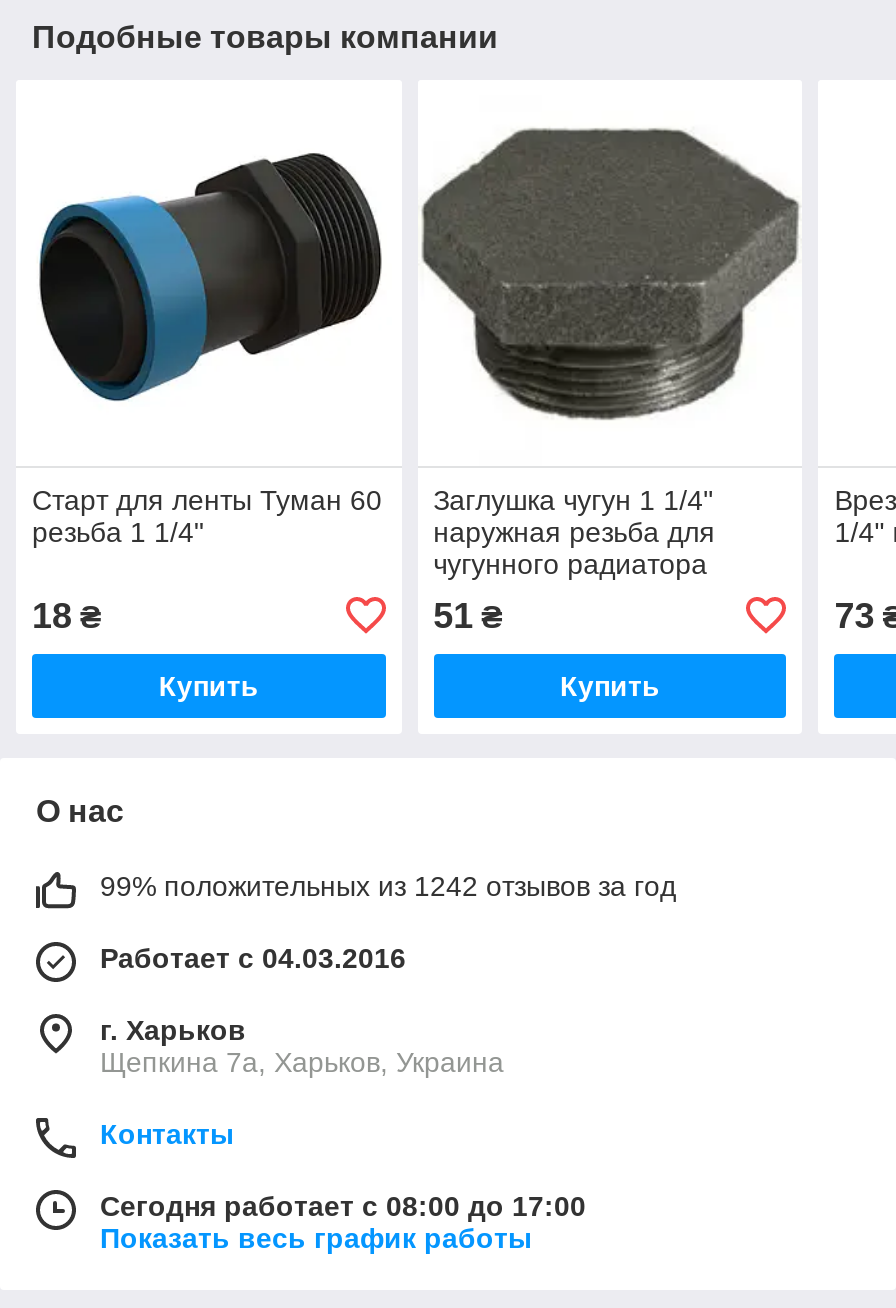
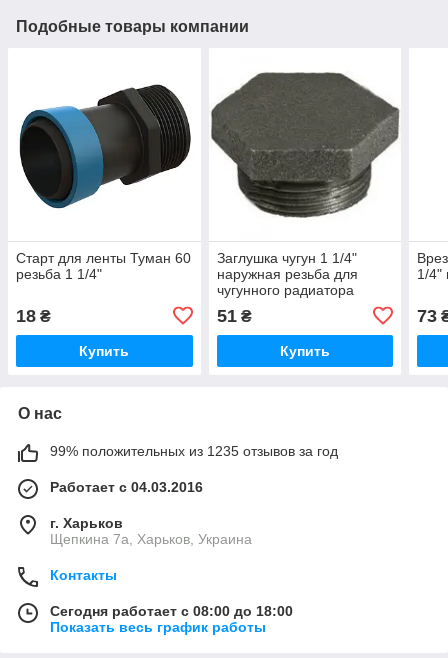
- 99% положительных из 1242 отзывов за год
+ 99% положительных из 1235 отзывов за год

- Сегодня работает с 08:00 до 17:00
+ Сегодня работает с 08:00 до 18:00
